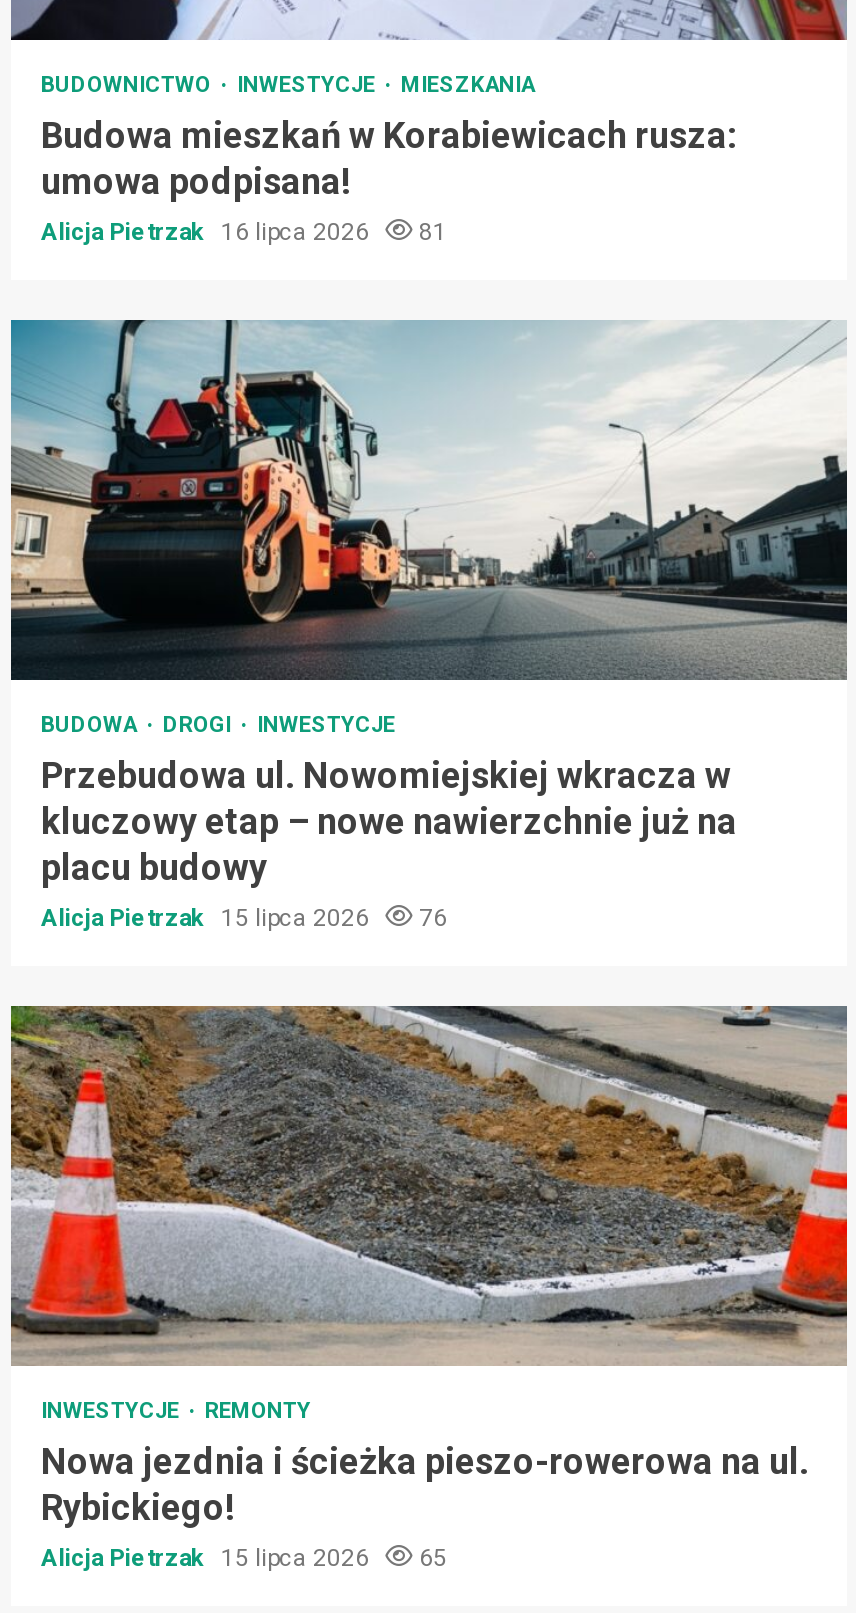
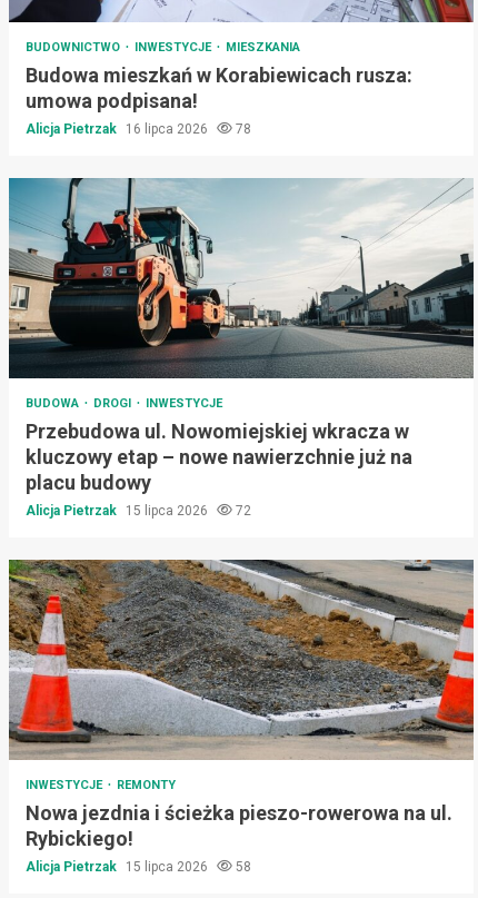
- Alicja Pietrzak 16 lipca 2026 81
+ Alicja Pietrzak 16 lipca 2026 78

- Alicja Pietrzak 15 lipca 2026 76
+ Alicja Pietrzak 15 lipca 2026 72

- Alicja Pietrzak 15 lipca 2026 65
+ Alicja Pietrzak 15 lipca 2026 58
